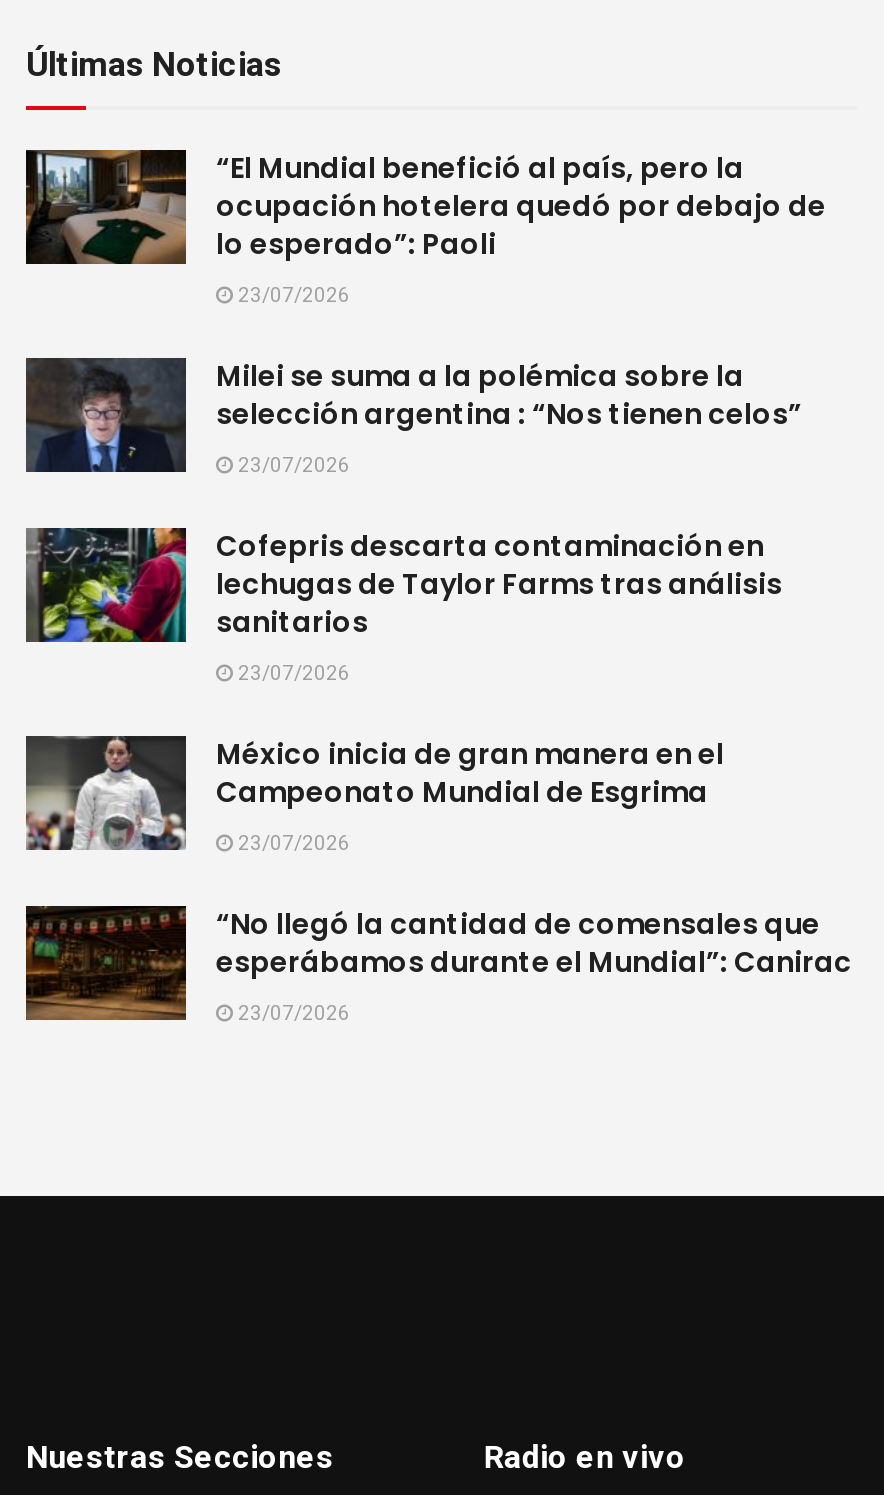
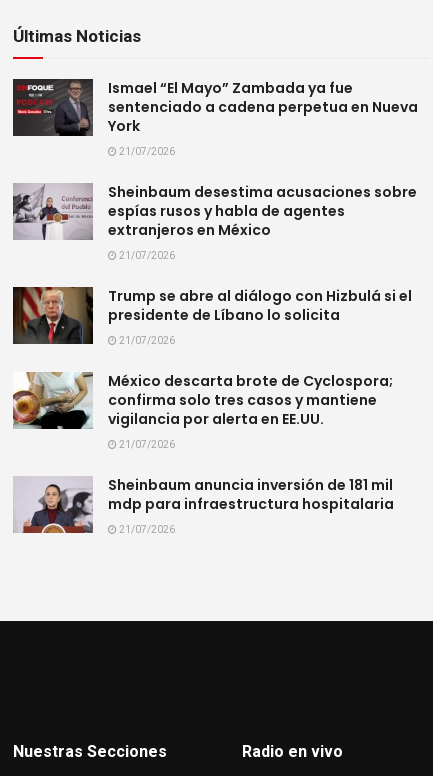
- [image]
- “El Mundial benefició al país, pero la
- ocupación hotelera quedó por debajo de
- lo esperado”: Paoli
- 23/07/2026
+ [image]
+ Ismael “El Mayo” Zambada ya fue
+ sentenciado a cadena perpetua en Nueva
+ York
+ 21/07/2026

- [image]
- Milei se suma a la polémica sobre la
- selección argentina : “Nos tienen celos”
- 23/07/2026
+ [image]
+ Sheinbaum desestima acusaciones sobre
+ espías rusos y habla de agentes
+ extranjeros en México
+ 21/07/2026

- [image]
- Cofepris descarta contaminación en
- lechugas de Taylor Farms tras análisis
- sanitarios
- 23/07/2026
+ [image]
+ Trump se abre al diálogo con Hizbulá si el
+ presidente de Líbano lo solicita
+ 21/07/2026

- [image]
- México inicia de gran manera en el
- Campeonato Mundial de Esgrima
- 23/07/2026
+ [image]
+ México descarta brote de Cyclospora;
+ confirma solo tres casos y mantiene
+ vigilancia por alerta en EE.UU.
+ 21/07/2026

- [image]
- “No llegó la cantidad de comensales que
- esperábamos durante el Mundial”: Canirac
- 23/07/2026
+ [image]
+ Sheinbaum anuncia inversión de 181 mil
+ mdp para infraestructura hospitalaria
+ 21/07/2026
